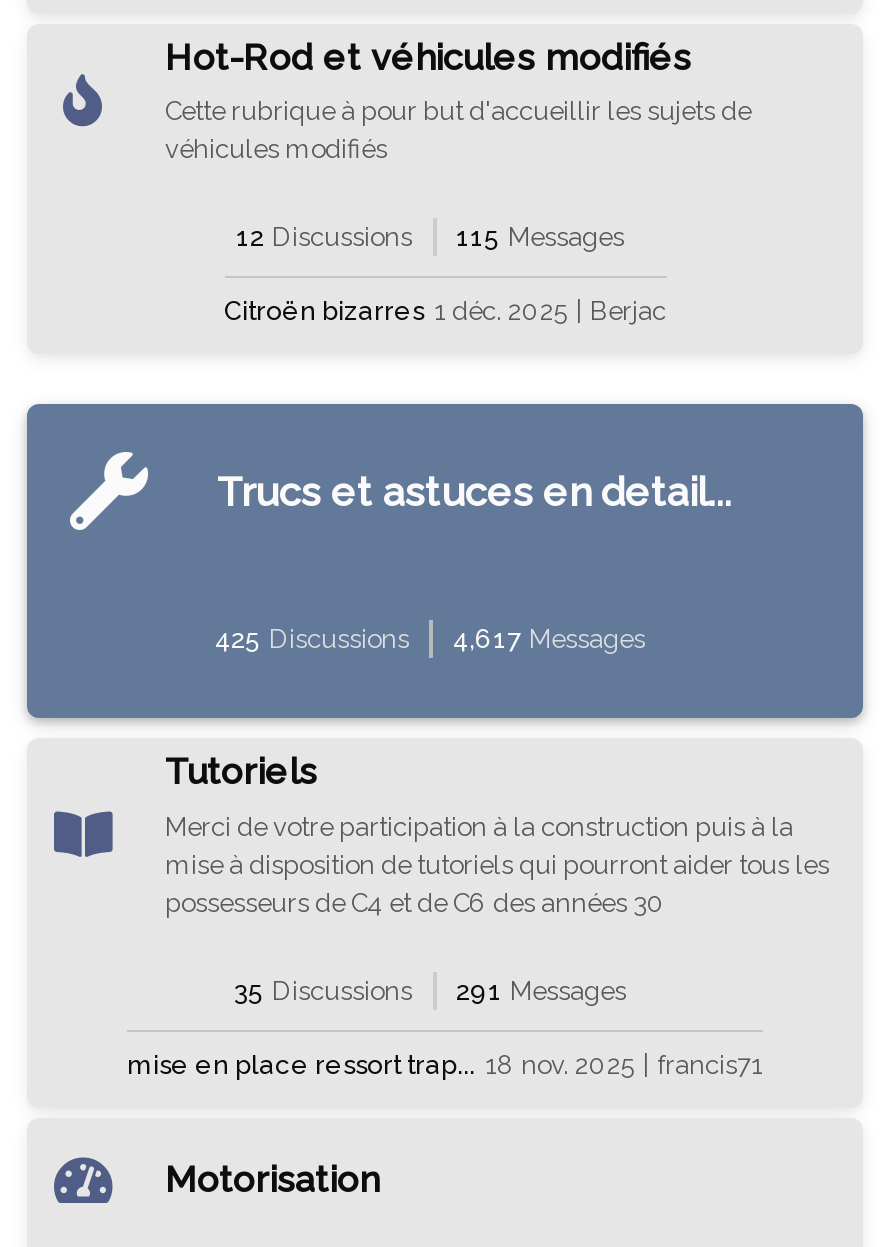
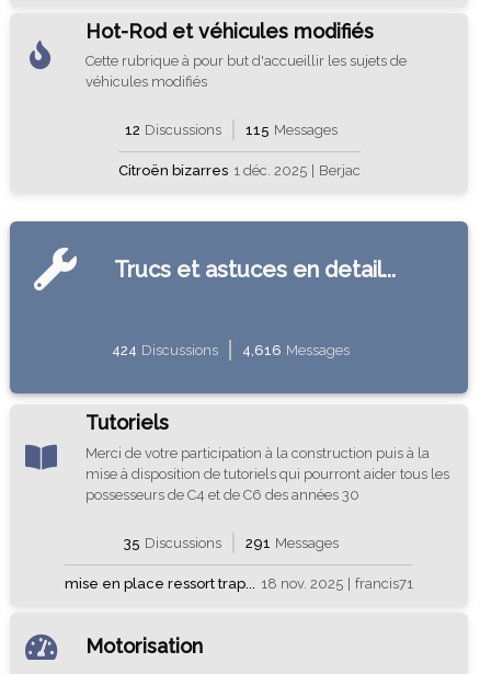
- 425 Discussions
+ 424 Discussions

- 4,617 Messages
+ 4,616 Messages
